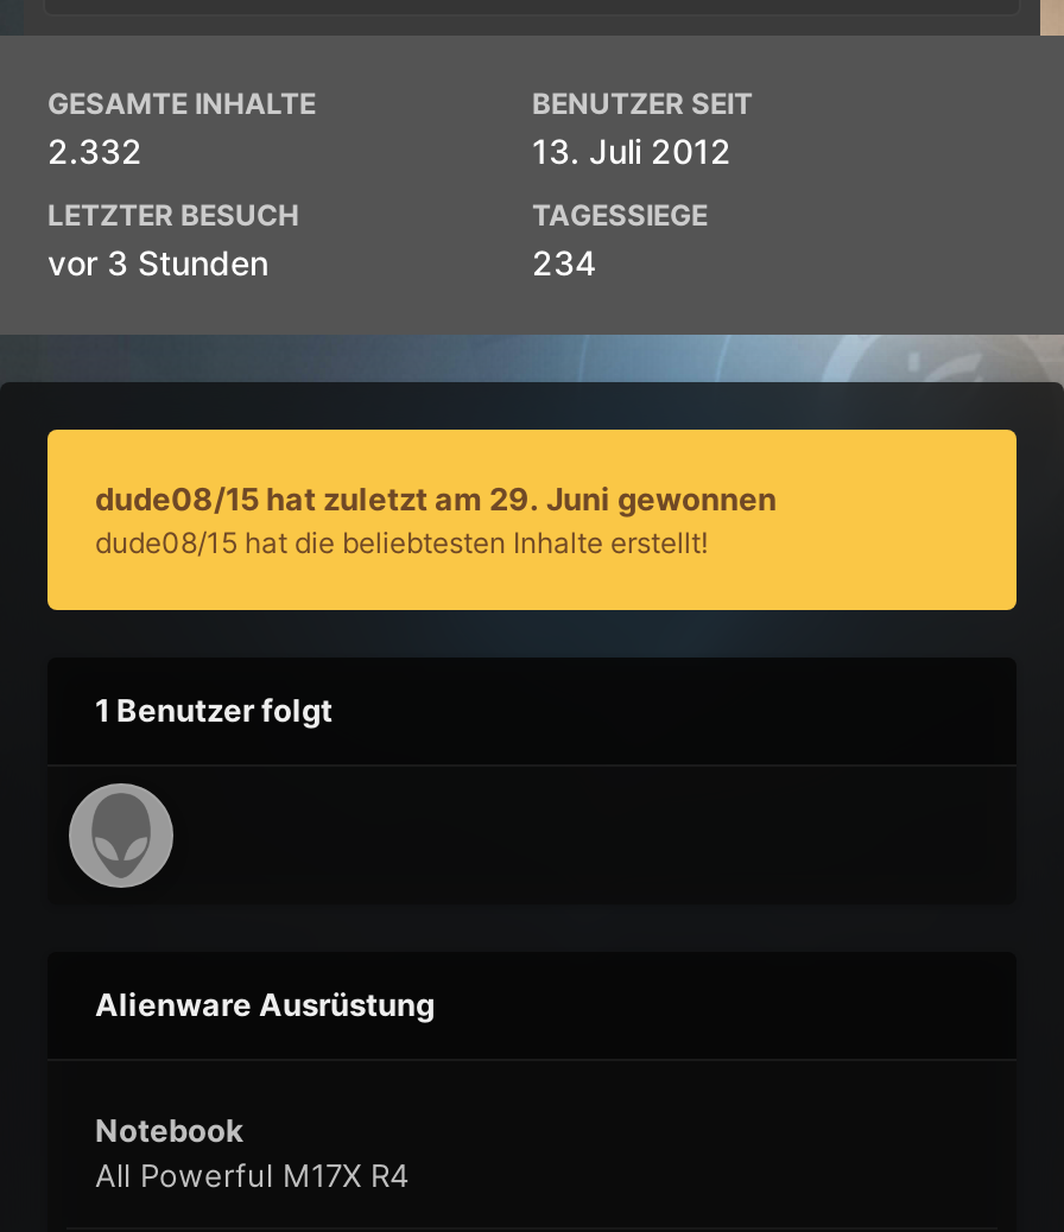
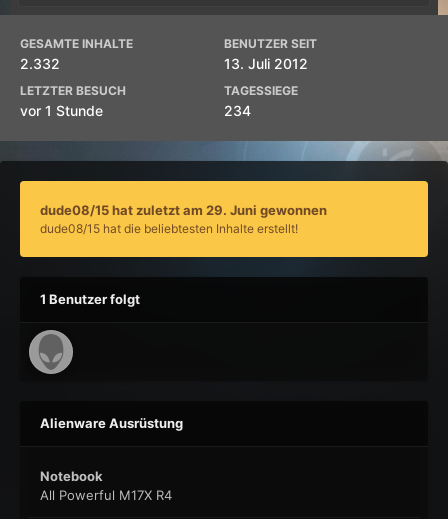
- vor 3 Stunden
+ vor 1 Stunde
